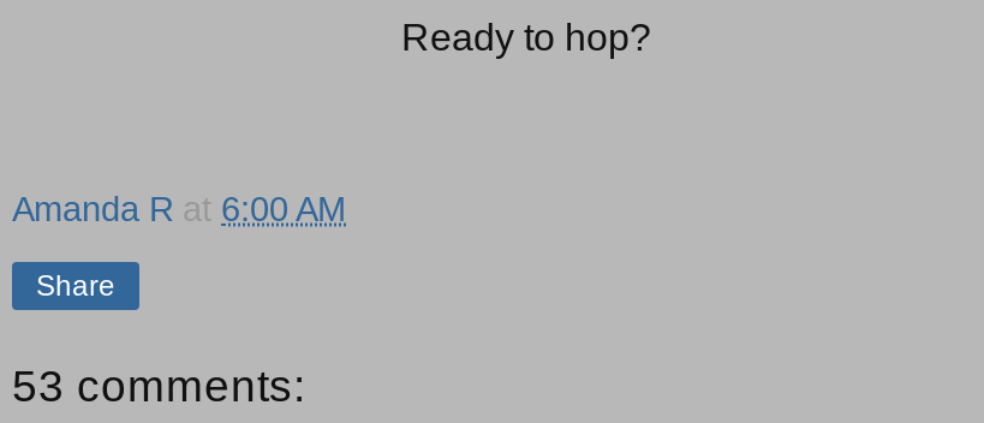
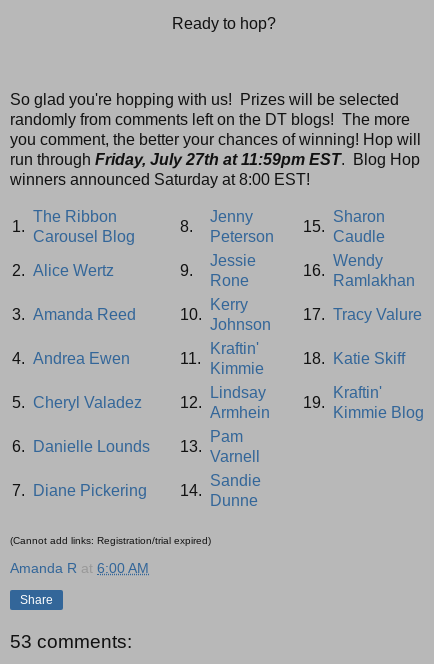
+ So glad you're hopping with us! Prizes will be selected
+ randomly from comments left on the DT blogs! The more
+ you comment, the better your chances of winning! Hop will
+ run through Friday, July 27th at 11:59pm EST. Blog Hop
+ winners announced Saturday at 8:00 EST!
+ 1.

+ Sandie
+ Dunne
+ (Cannot add links: Registration/trial expired)

+ Sharon
+ Caudle
+ 2. Alice Wertz
+ 9.

+ Wendy
+ Ramlakhan
+ 3. Amanda Reed
+ 10.

+ 17. Tracy Valure
+ 4. Andrea Ewen
+ 11.

+ 18. Katie Skiff
+ 5. Cheryl Valadez
+ 12.

+ Kraftin'
+ Kimmie Blog
+ 6. Danielle Lounds
+ 13.

+ Pam
+ Varnell
+ 7. Diane Pickering
+ 14.

+ The Ribbon
+ Carousel Blog

+ 8.

+ Jenny
+ Peterson

+ Jessie
+ Rone

+ Kerry
+ Johnson

+ Kraftin'
+ Kimmie

+ Lindsay
+ Armhein

+ 15.

+ 16.

+ 19.
